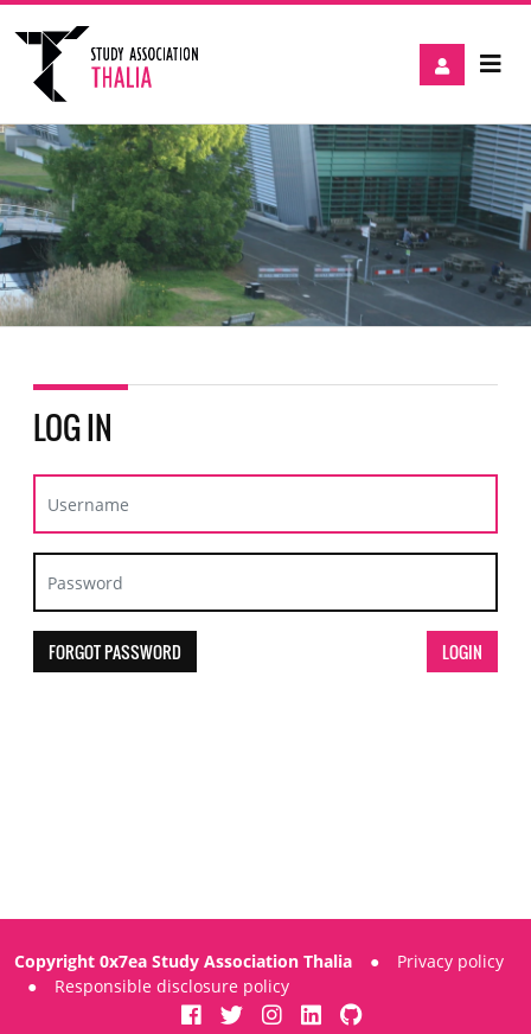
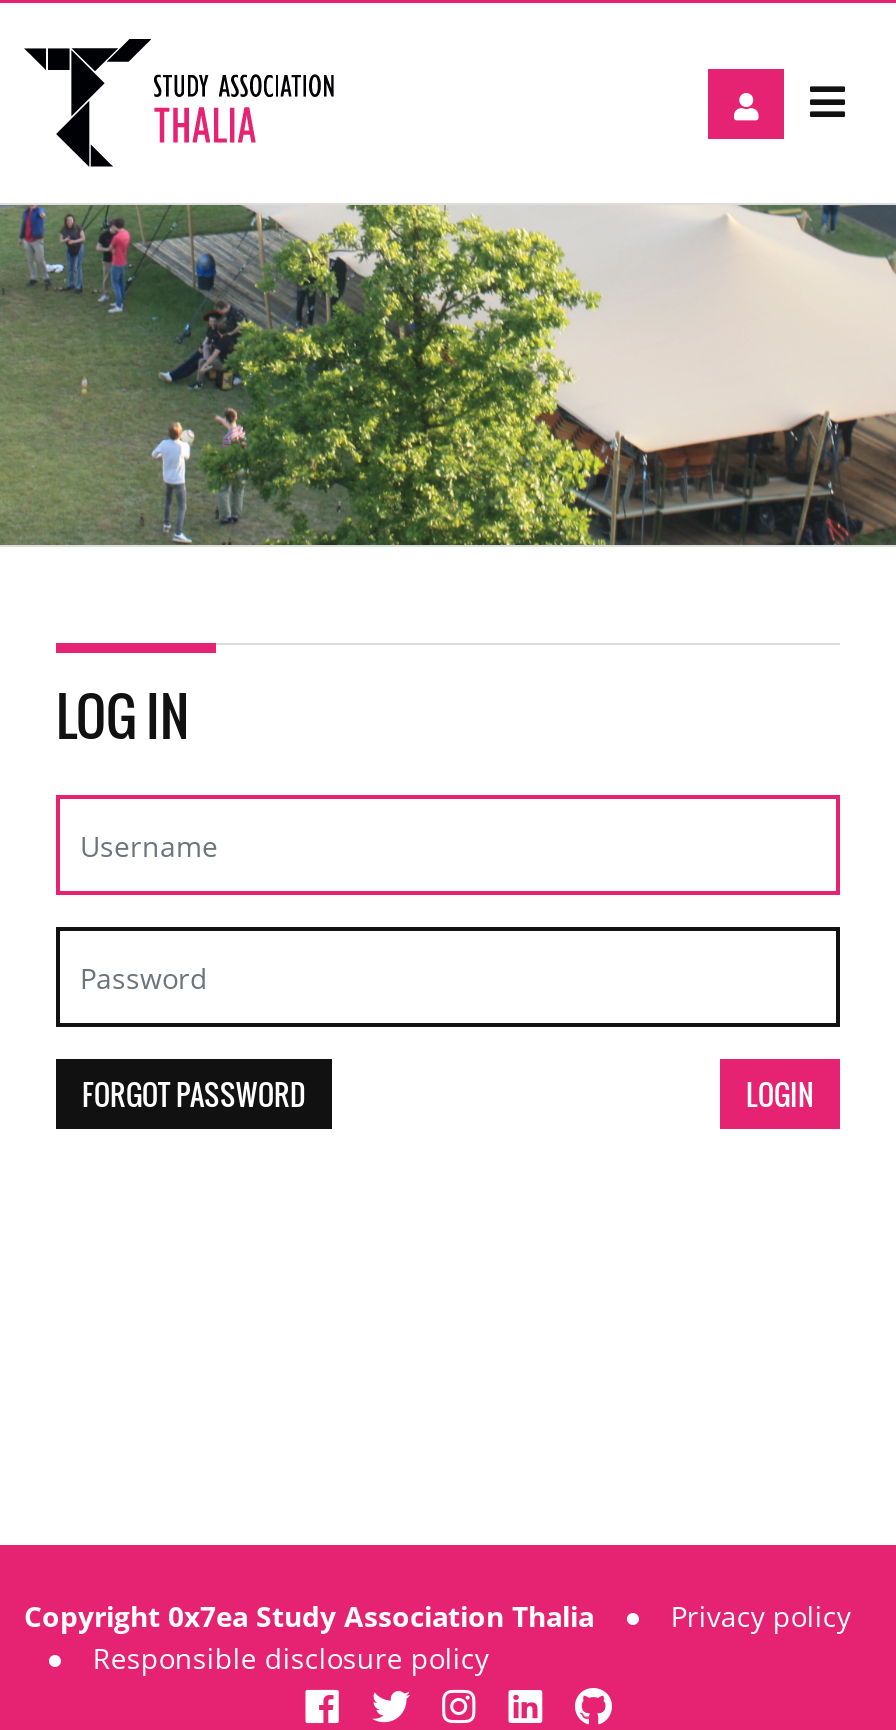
- [image]
+ [image]
